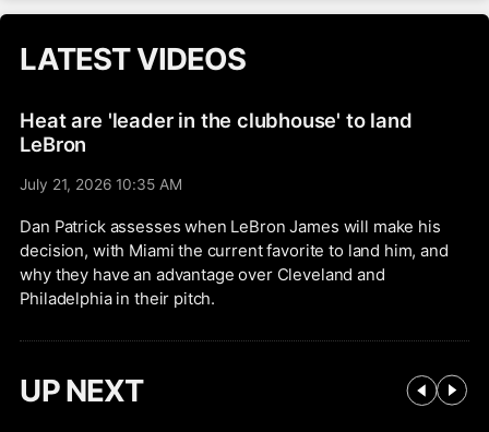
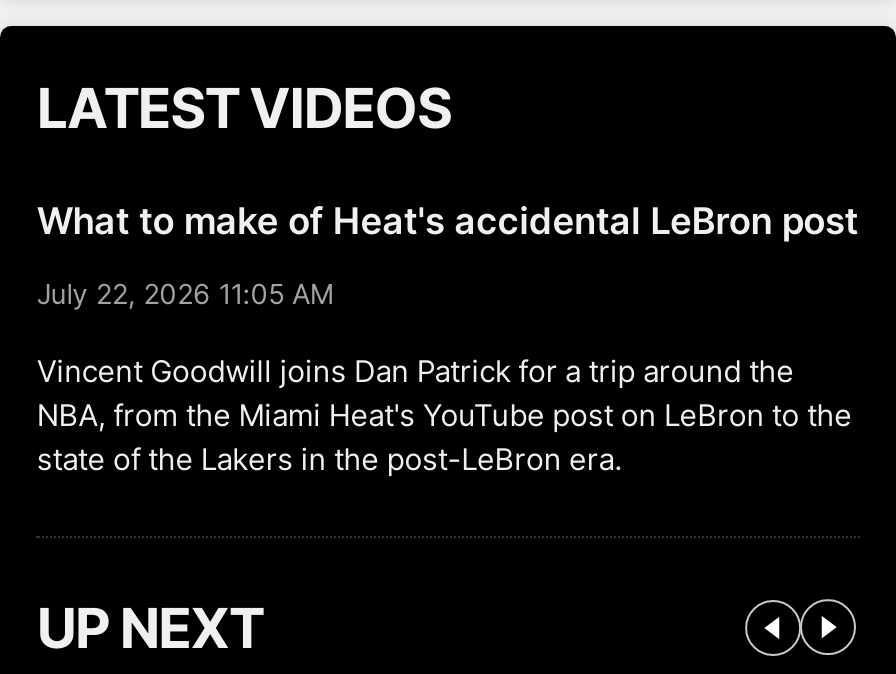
- Heat are 'leader in the clubhouse' to land
- LeBron
+ What to make of Heat's accidental LeBron post

- July 21, 2026 10:35 AM
+ July 22, 2026 11:05 AM

- Dan Patrick assesses when LeBron James will make his
- decision, with Miami the current favorite to land him, and
- why they have an advantage over Cleveland and
- Philadelphia in their pitch.
+ Vincent Goodwill joins Dan Patrick for a trip around the
+ NBA, from the Miami Heat's YouTube post on LeBron to the
+ state of the Lakers in the post-LeBron era.
